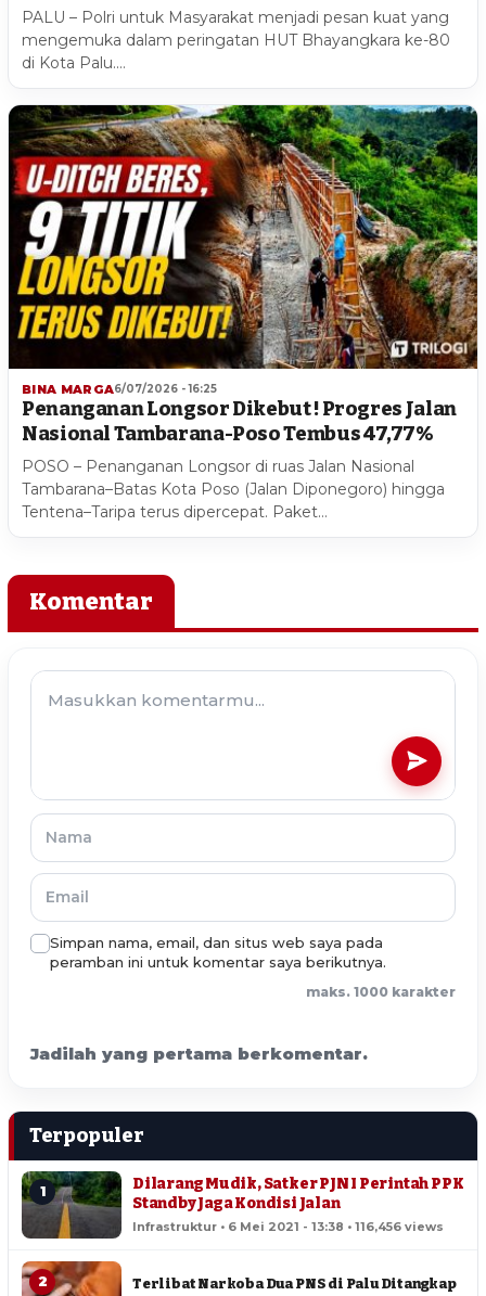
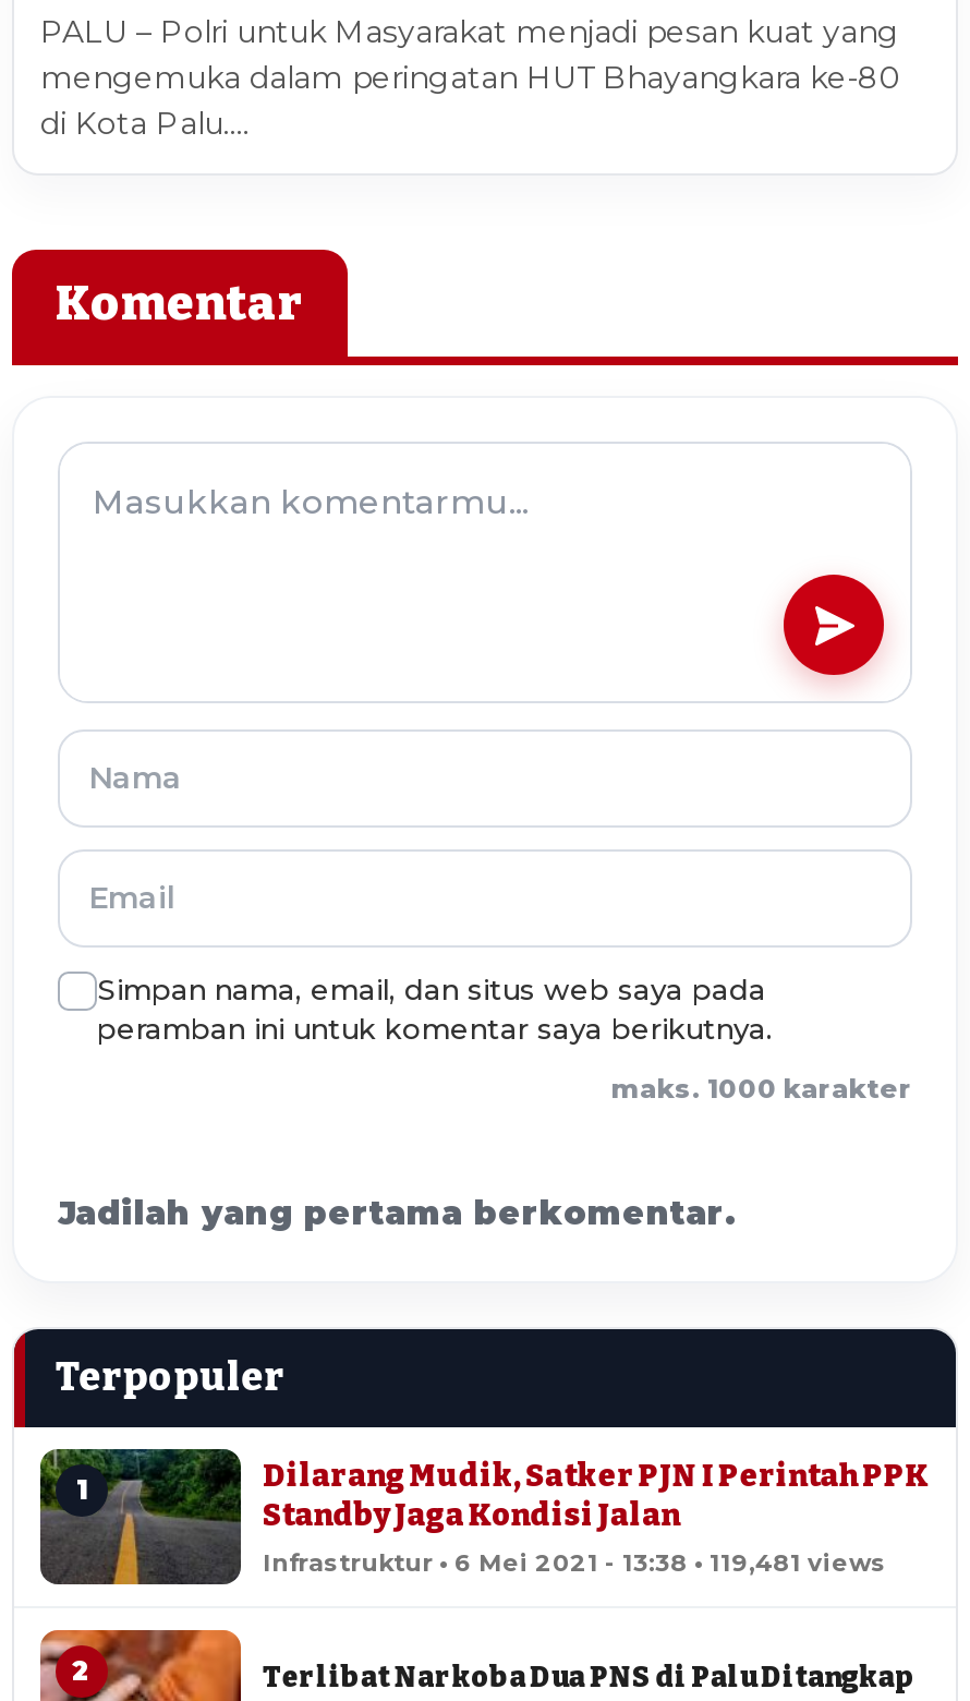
- [image]
- BINA MARGA6/07/2026 - 16:25
- Penanganan Longsor Dikebut ! Progres Jalan
- Nasional Tambarana-Poso Tembus 47,77%
- POSO – Penanganan Longsor di ruas Jalan Nasional
- Tambarana–Batas Kota Poso (Jalan Diponegoro) hingga
- Tentena–Taripa terus dipercepat. Paket…

- Infrastruktur • 6 Mei 2021 - 13:38 • 116,456 views
+ Infrastruktur • 6 Mei 2021 - 13:38 • 119,481 views
